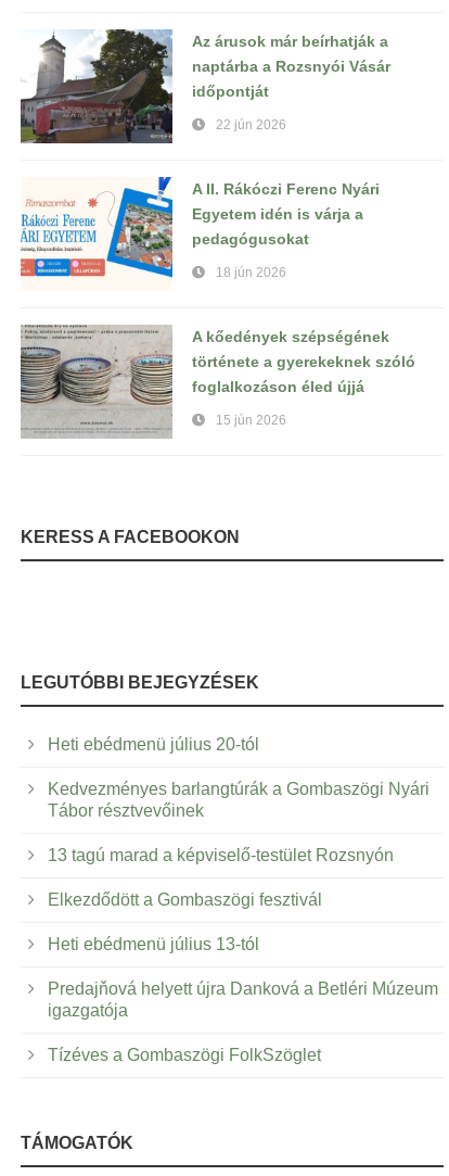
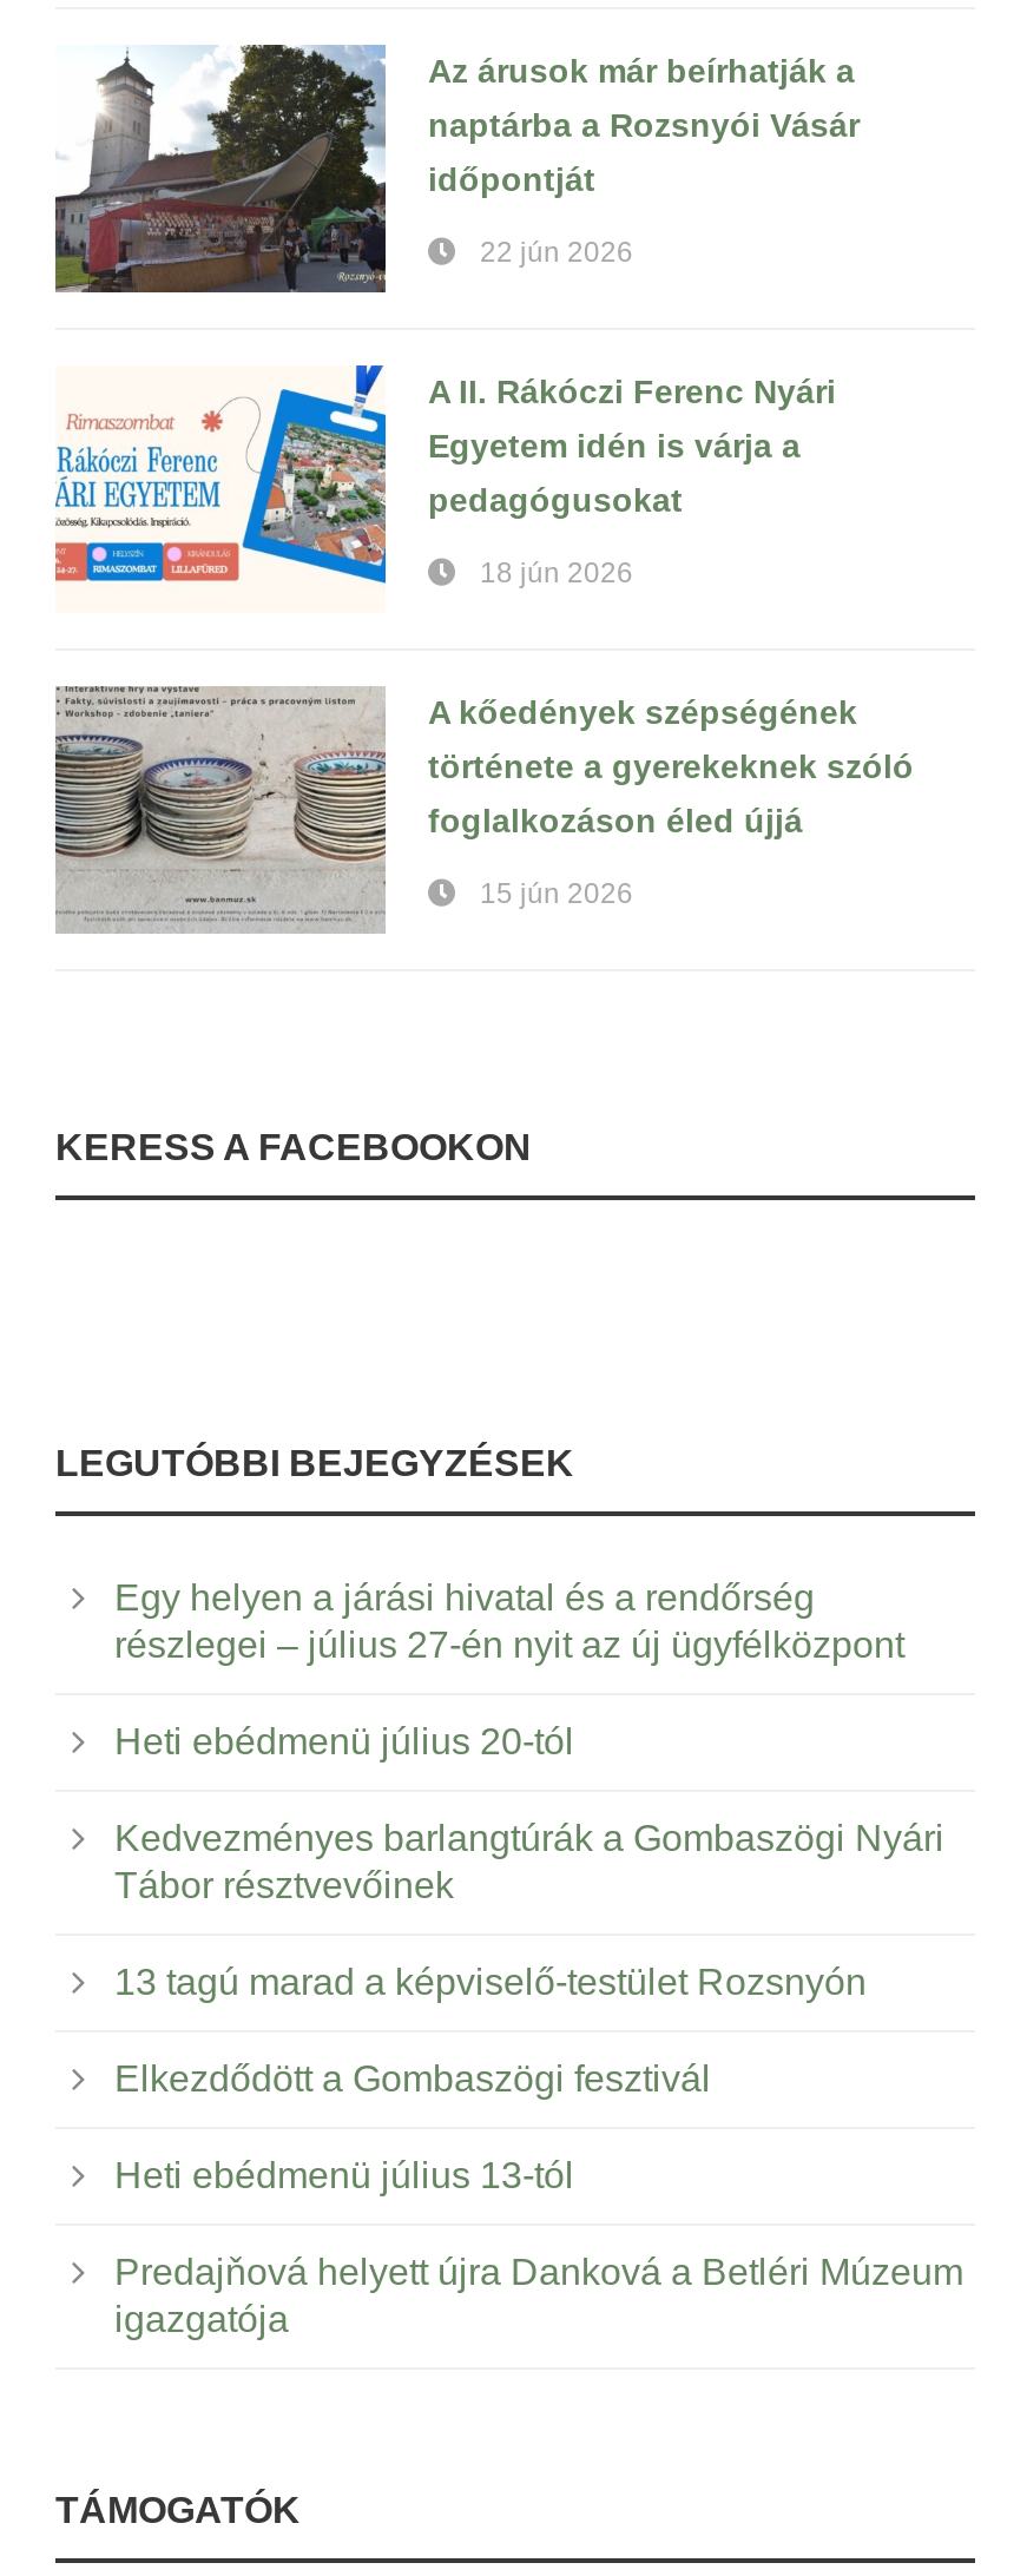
+ Egy helyen a járási hivatal és a rendőrség
+ részlegei – július 27-én nyit az új ügyfélközpont

moved down: Heti ebédmenü július 20-tól | Kedvezményes barlangtúrák a Gombaszögi Nyári | Tábor résztvevőinek | 13 tagú marad a képviselő-testület Rozsnyón | Elkezdődött a Gombaszögi fesztivál | Heti ebédmenü július 13-tól | Predajňová helyett újra Danková a Betléri Múzeum | igazgatója

- Tízéves a Gombaszögi FolkSzöglet
